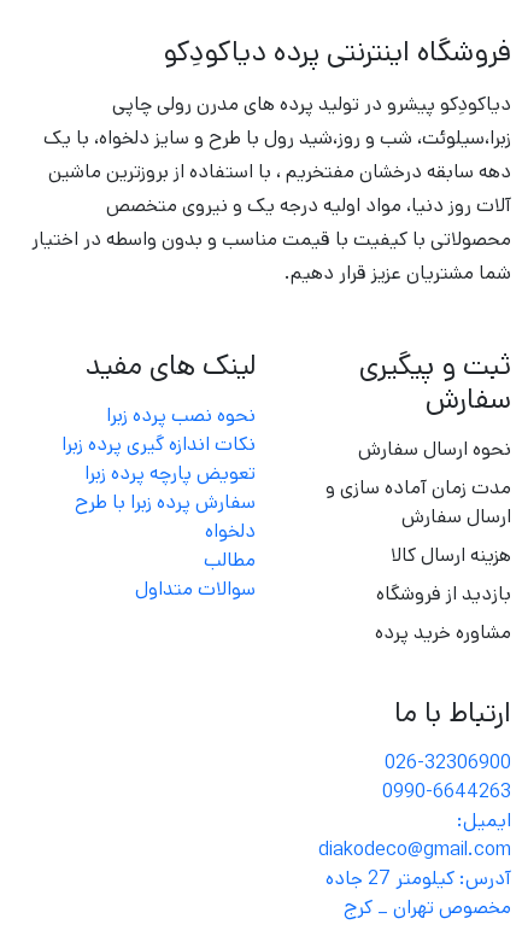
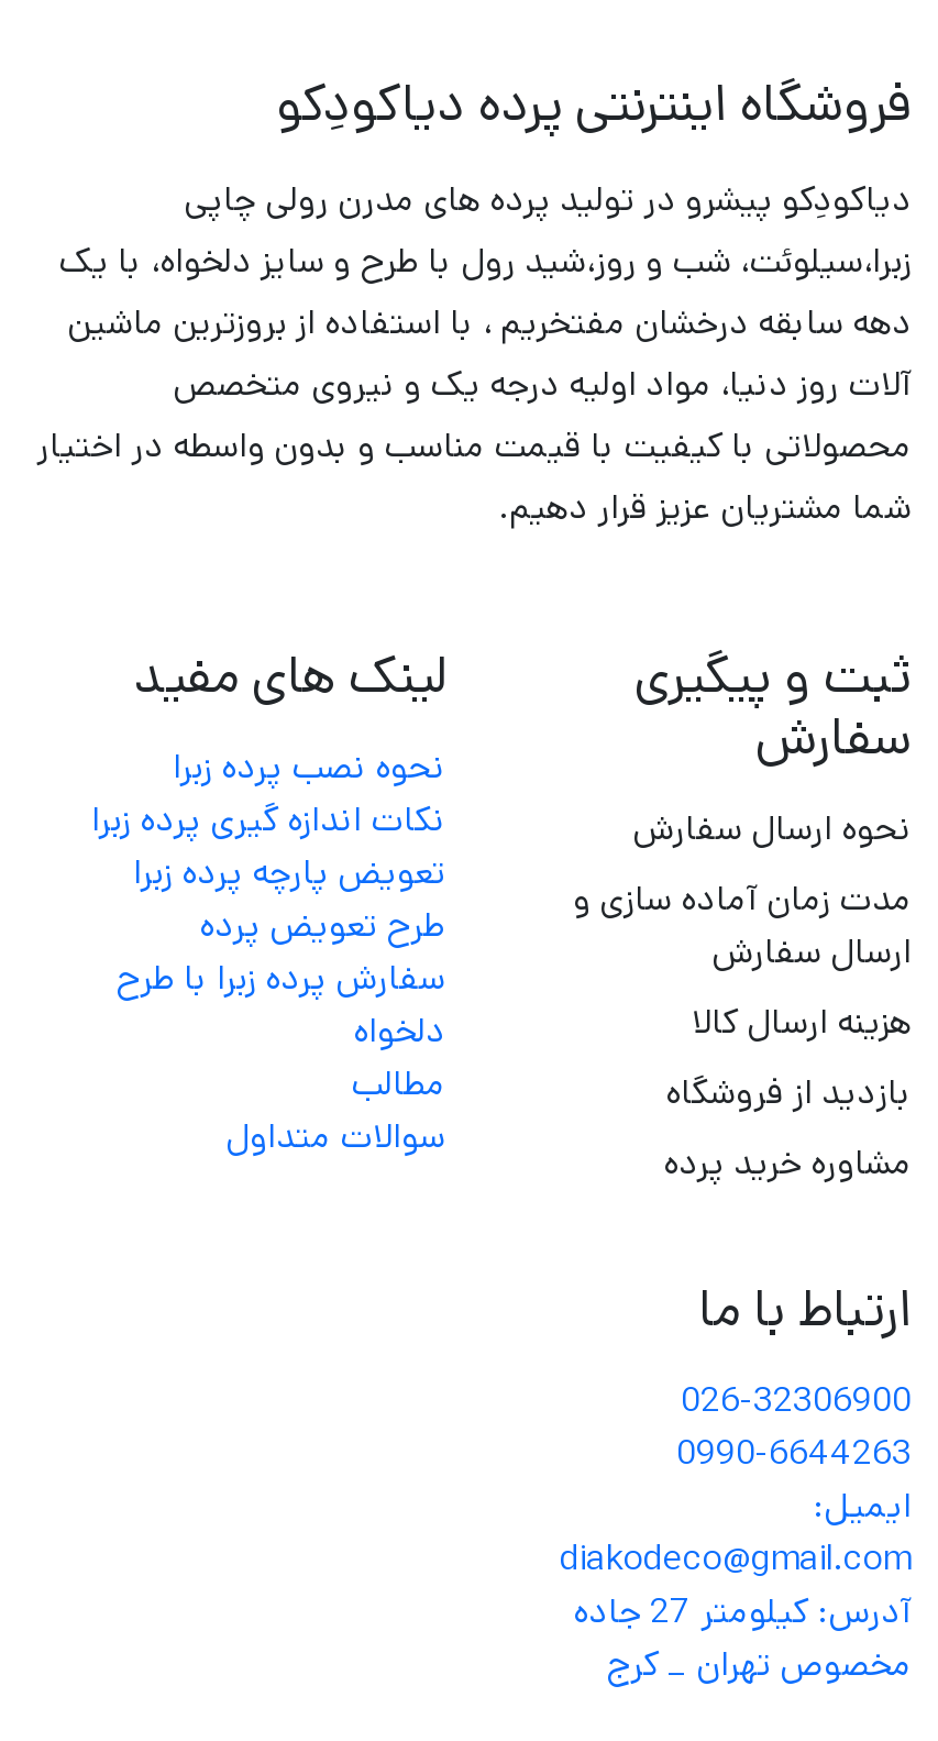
moved down: سفارش پرده زبرا با طرح | دلخواه | مطالب | سوالات متداول

+ طرح تعویض پرده
